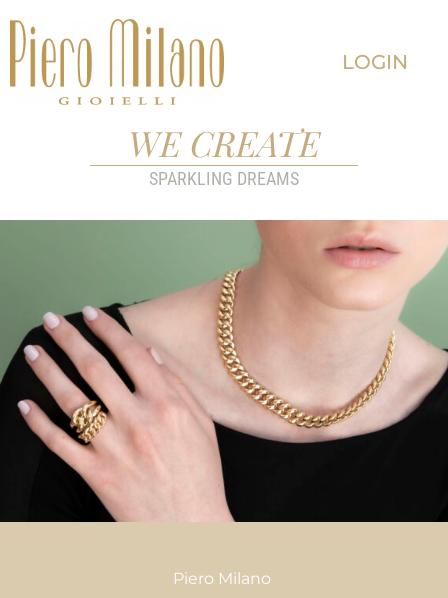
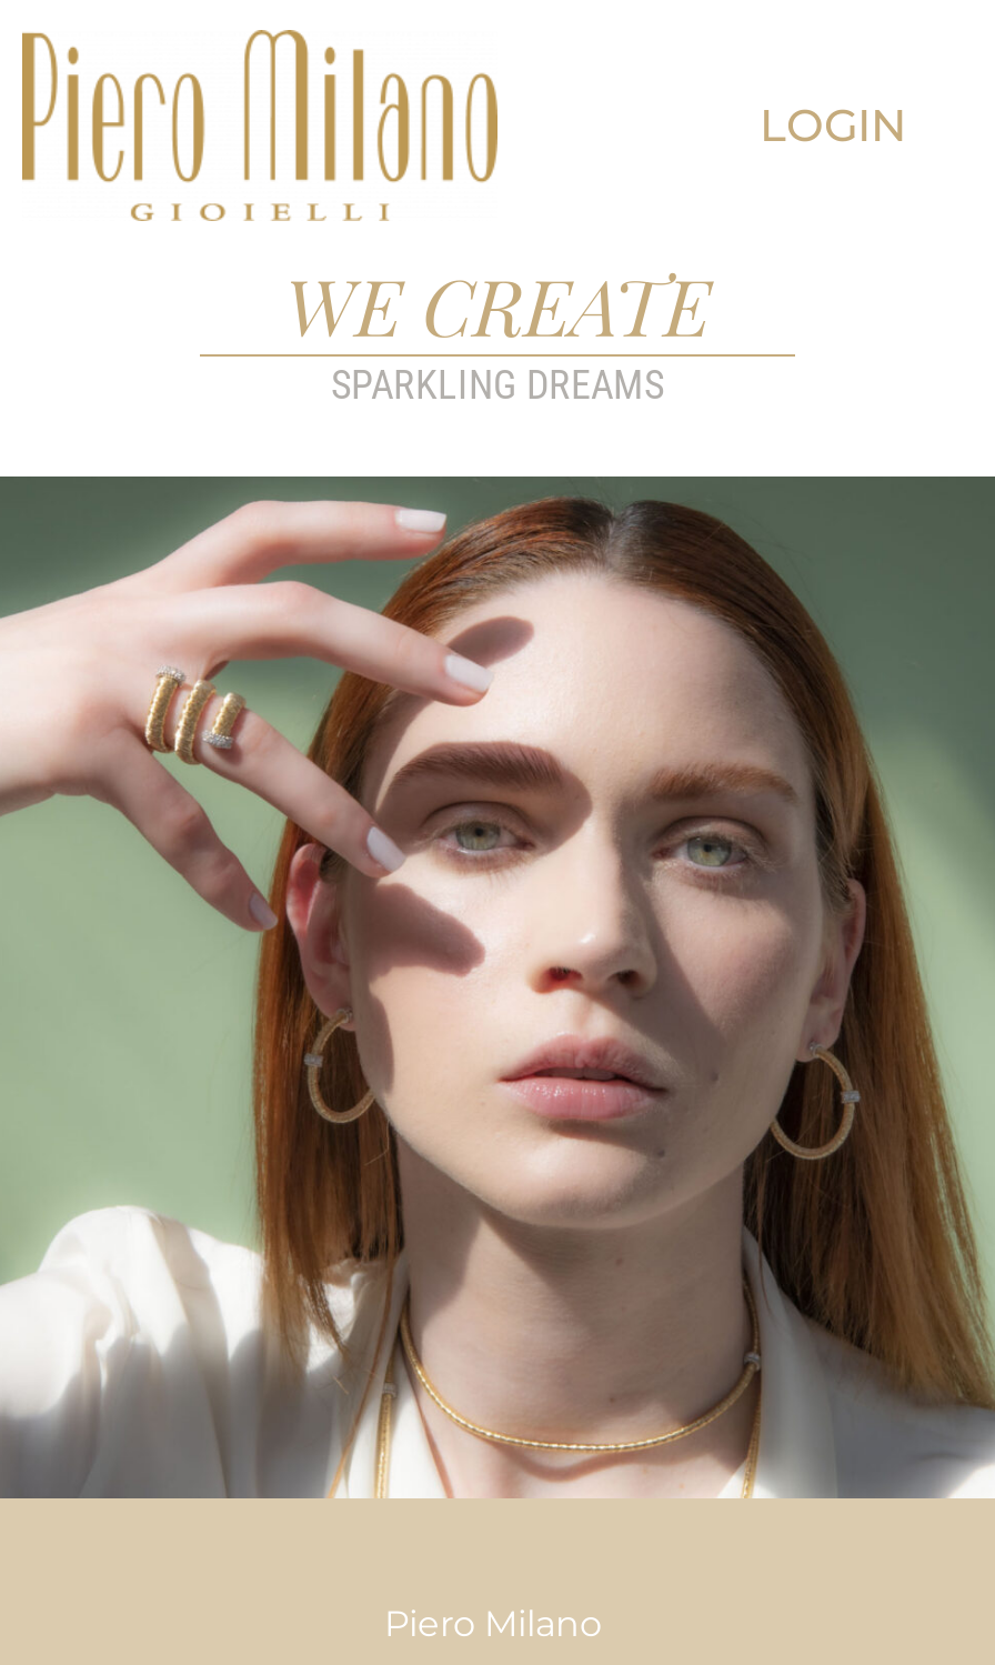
- [image]
+ [image]
